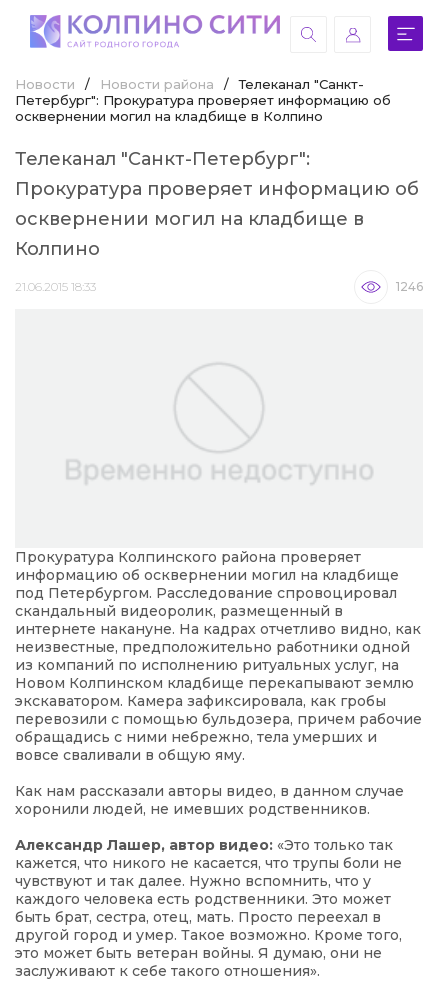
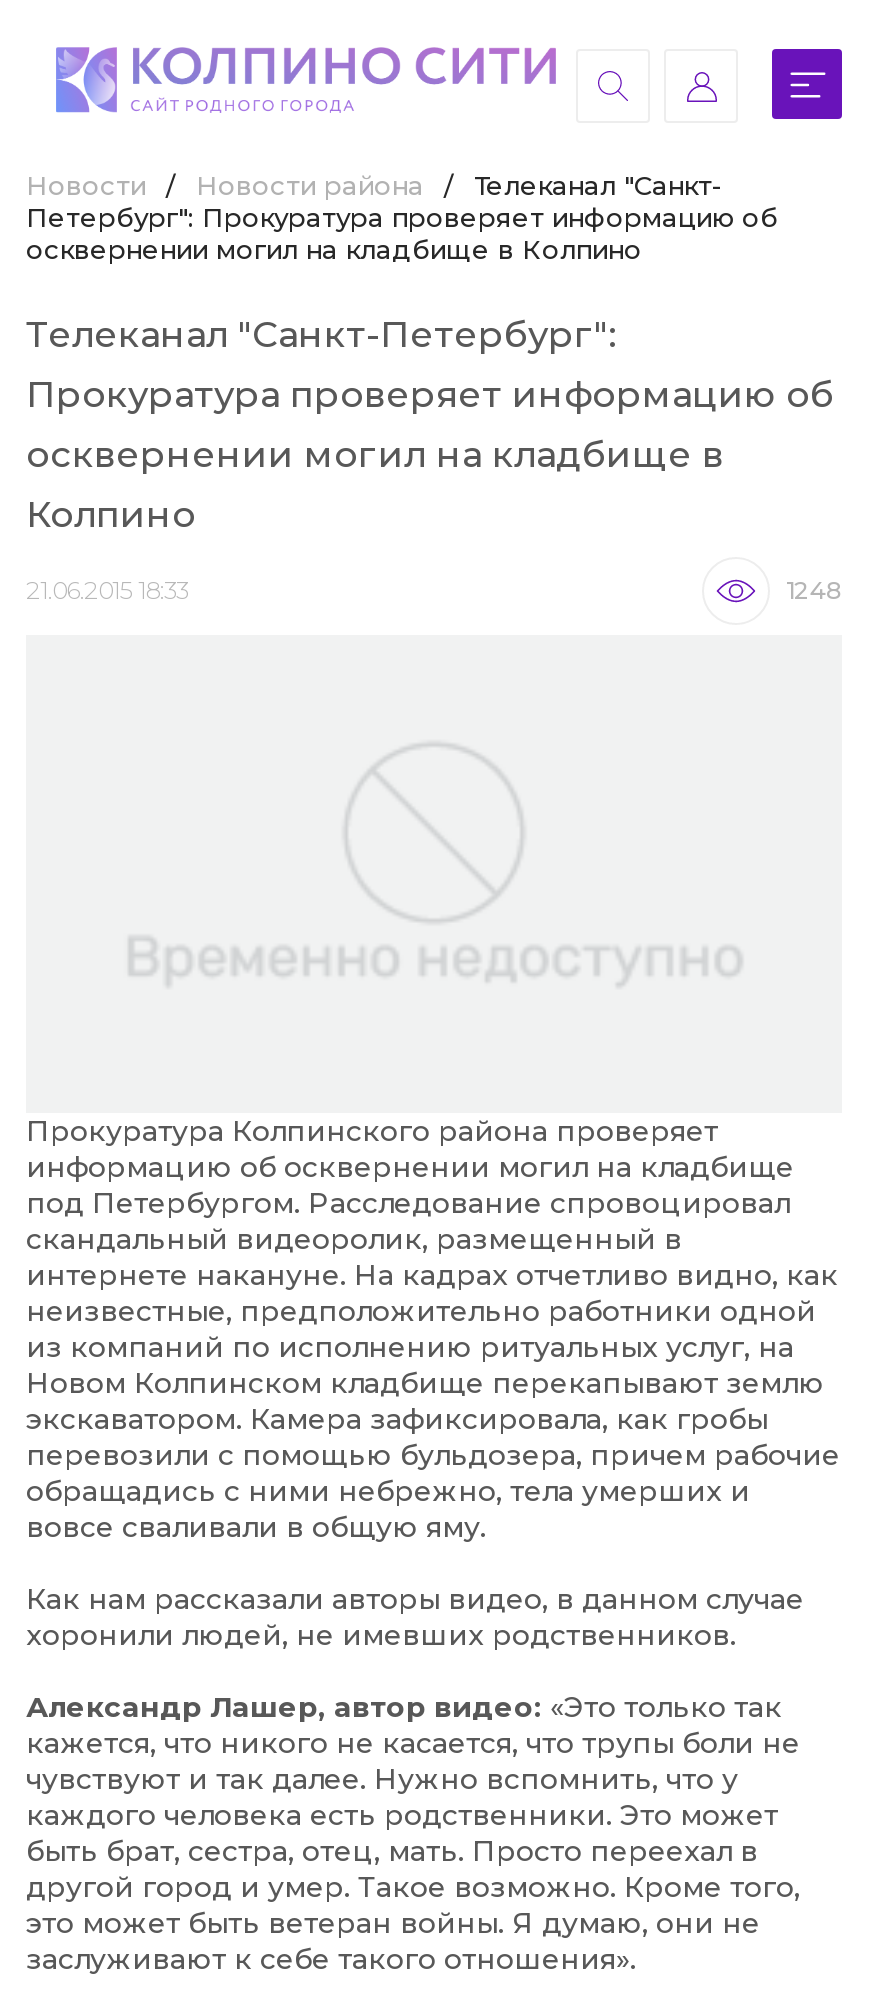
- 1246
+ 1248
